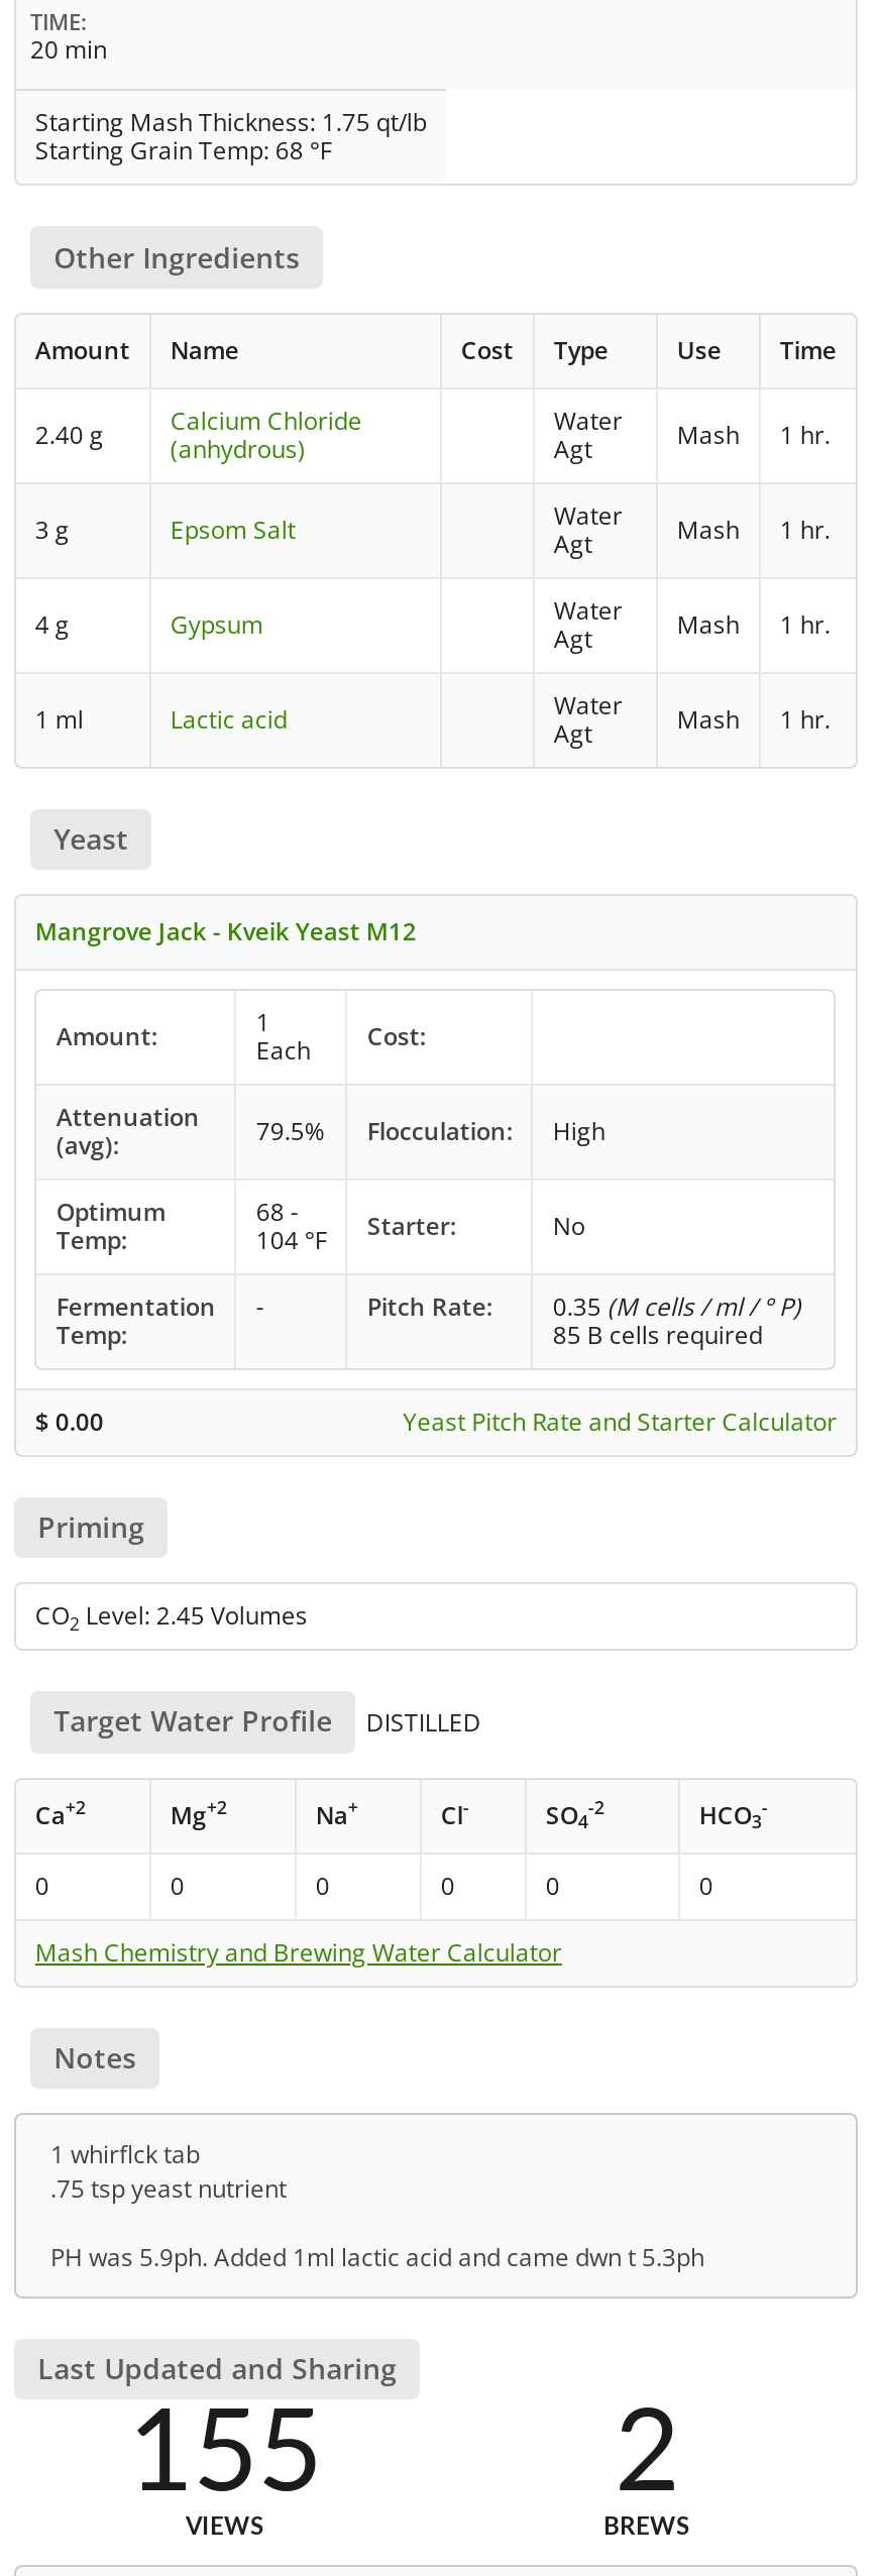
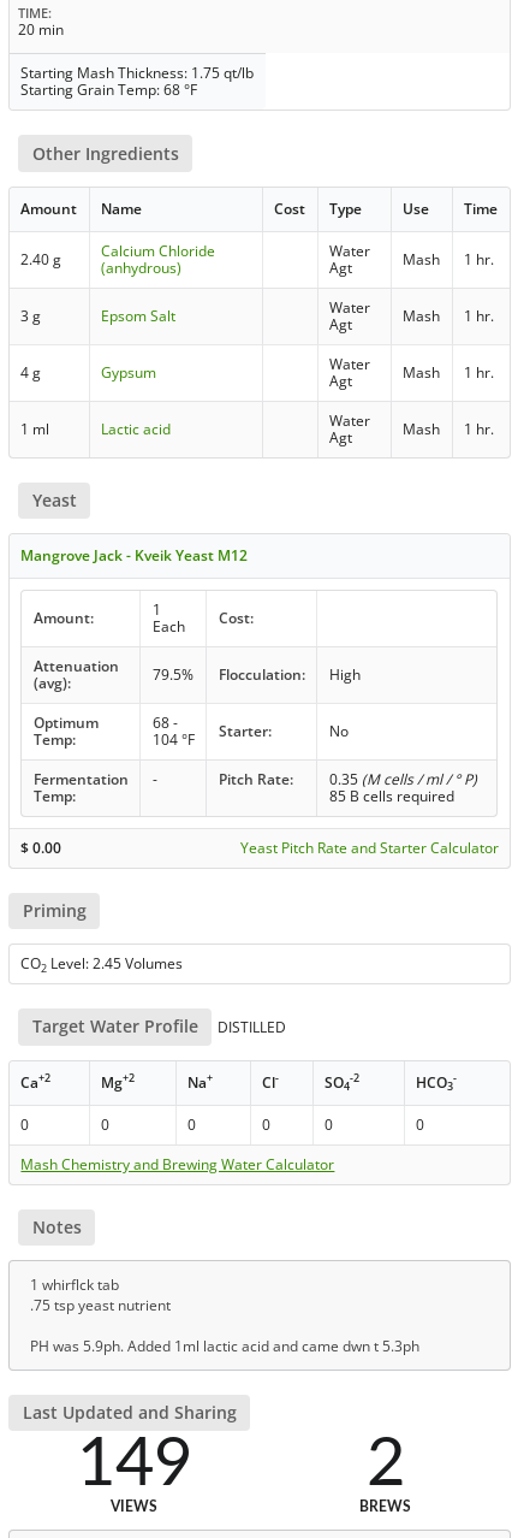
- 155
+ 149
